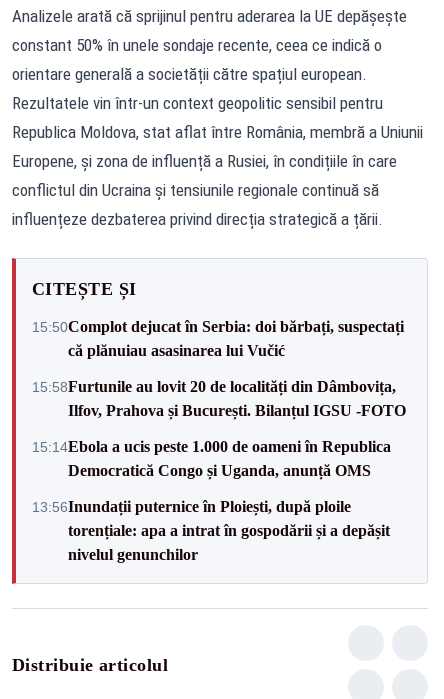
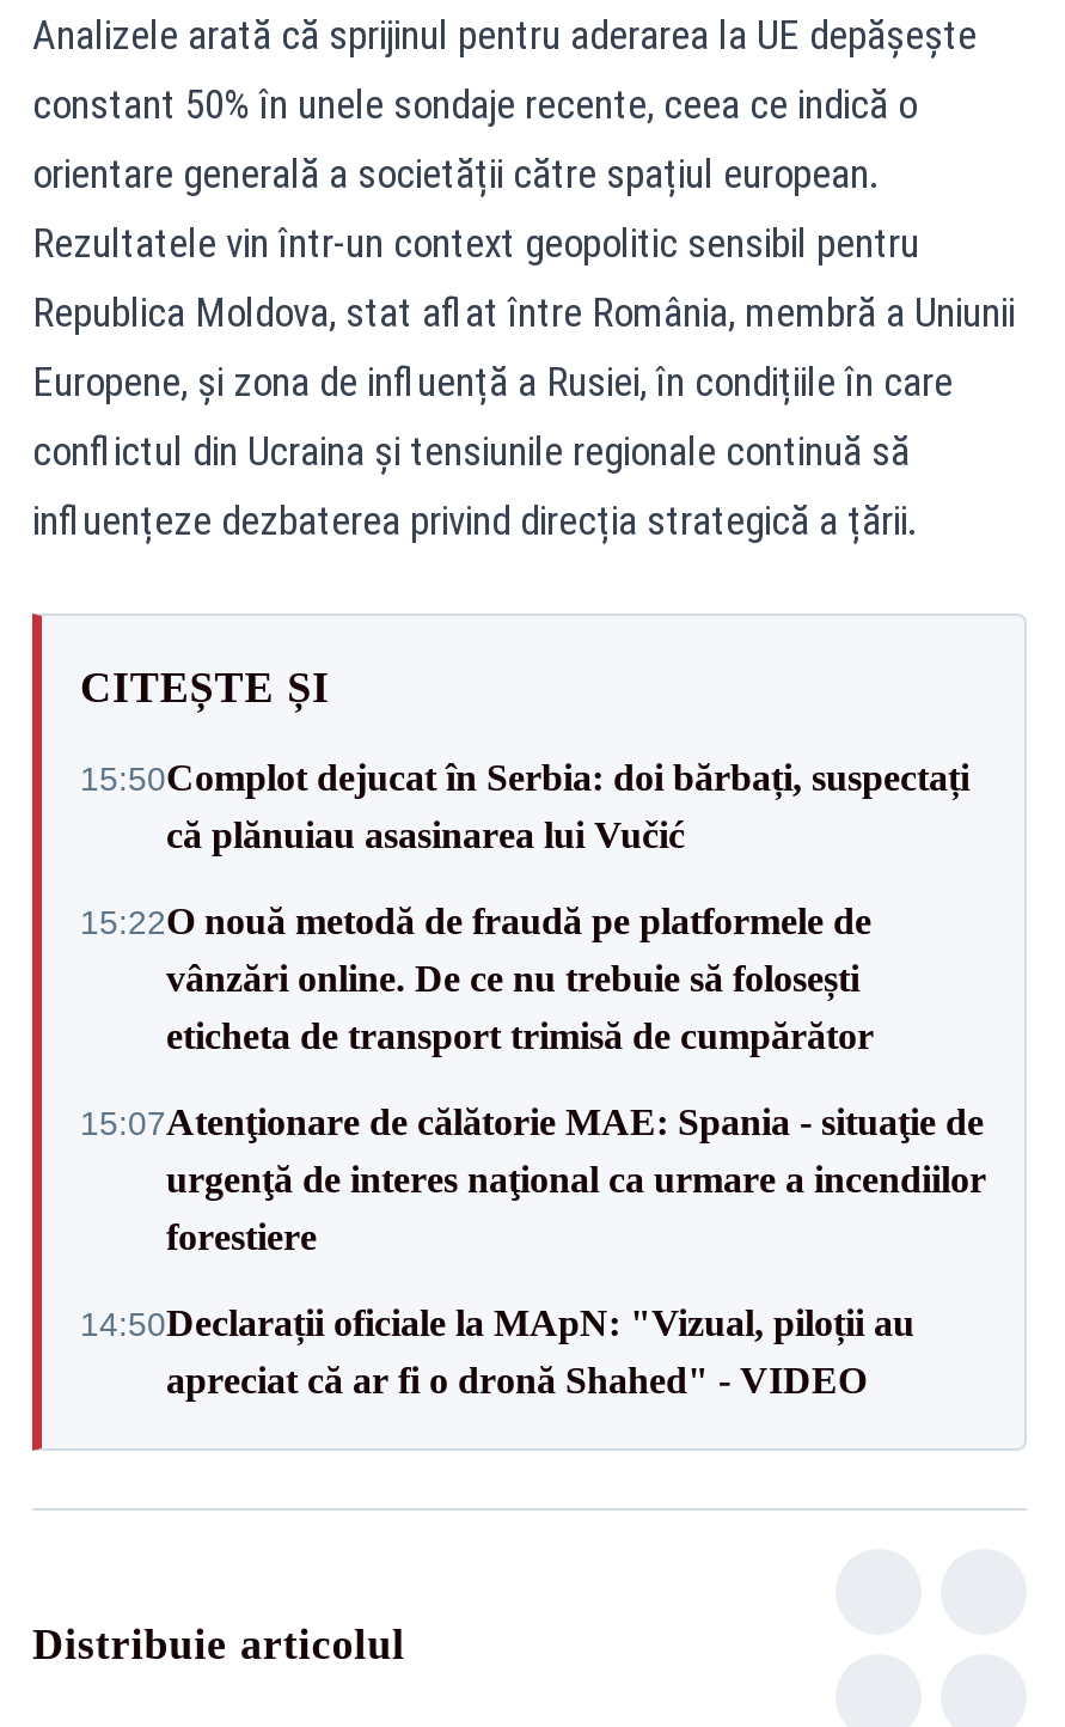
- 15:58Furtunile au lovit 20 de localități din Dâmbovița,
- Ilfov, Prahova și București. Bilanțul IGSU -FOTO
+ 15:22O nouă metodă de fraudă pe platformele de
+ vânzări online. De ce nu trebuie să folosești
+ eticheta de transport trimisă de cumpărător

- 15:14Ebola a ucis peste 1.000 de oameni în Republica
- Democratică Congo și Uganda, anunță OMS
+ 15:07Atenţionare de călătorie MAE: Spania - situaţie de
+ urgenţă de interes naţional ca urmare a incendiilor
+ forestiere

- 13:56Inundații puternice în Ploiești, după ploile
- torențiale: apa a intrat în gospodării și a depășit
- nivelul genunchilor
+ 14:50Declarații oficiale la MApN: "Vizual, piloții au
+ apreciat că ar fi o dronă Shahed" - VIDEO
